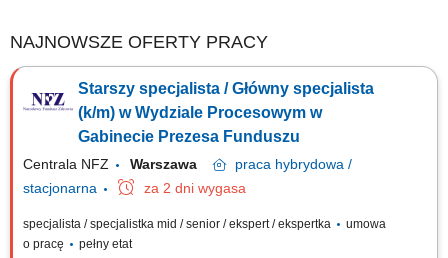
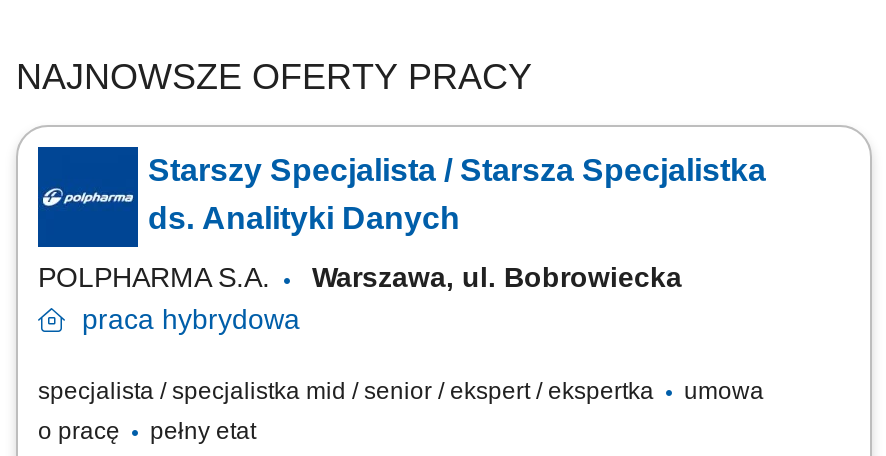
- [image]
- Starszy specjalista / Główny specjalista
- (k/m) w Wydziale Procesowym w
- Gabinecie Prezesa Funduszu
- Centrala NFZ
- Warszawa
- praca hybrydowa /
- stacjonarna
- za 2 dni wygasa
+ [image]
+ Starszy Specjalista / Starsza Specjalistka
+ ds. Analityki Danych
+ POLPHARMA S.A.
+ Warszawa, ul. Bobrowiecka
+ praca hybrydowa
